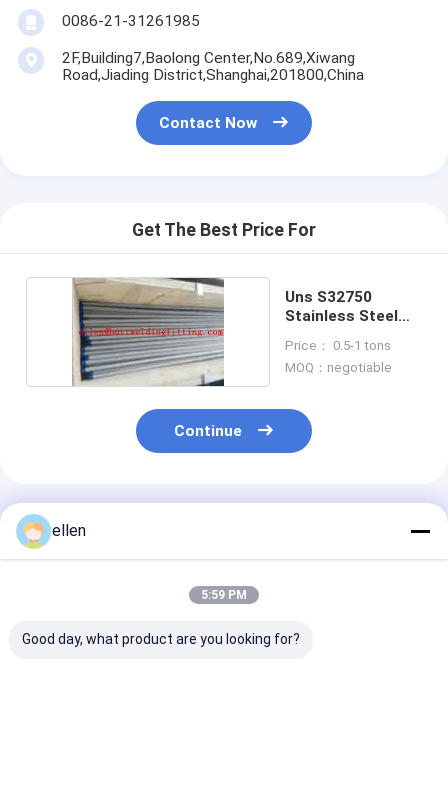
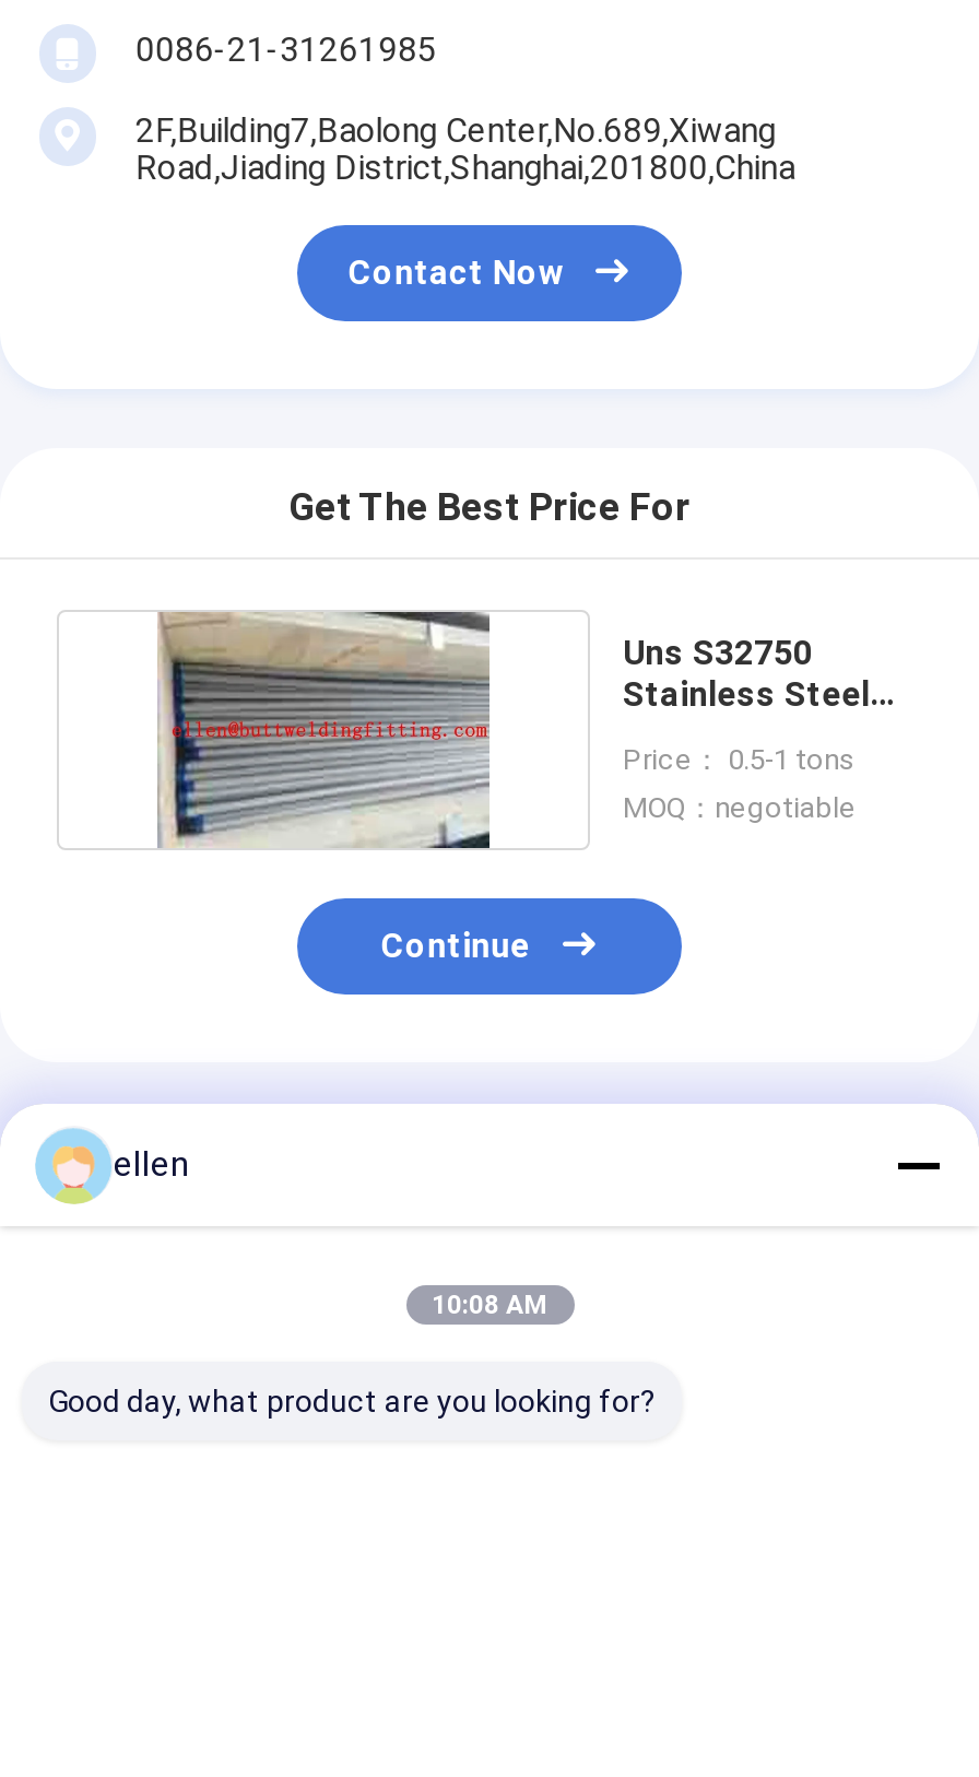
- 5:59 PM
+ 10:08 AM
